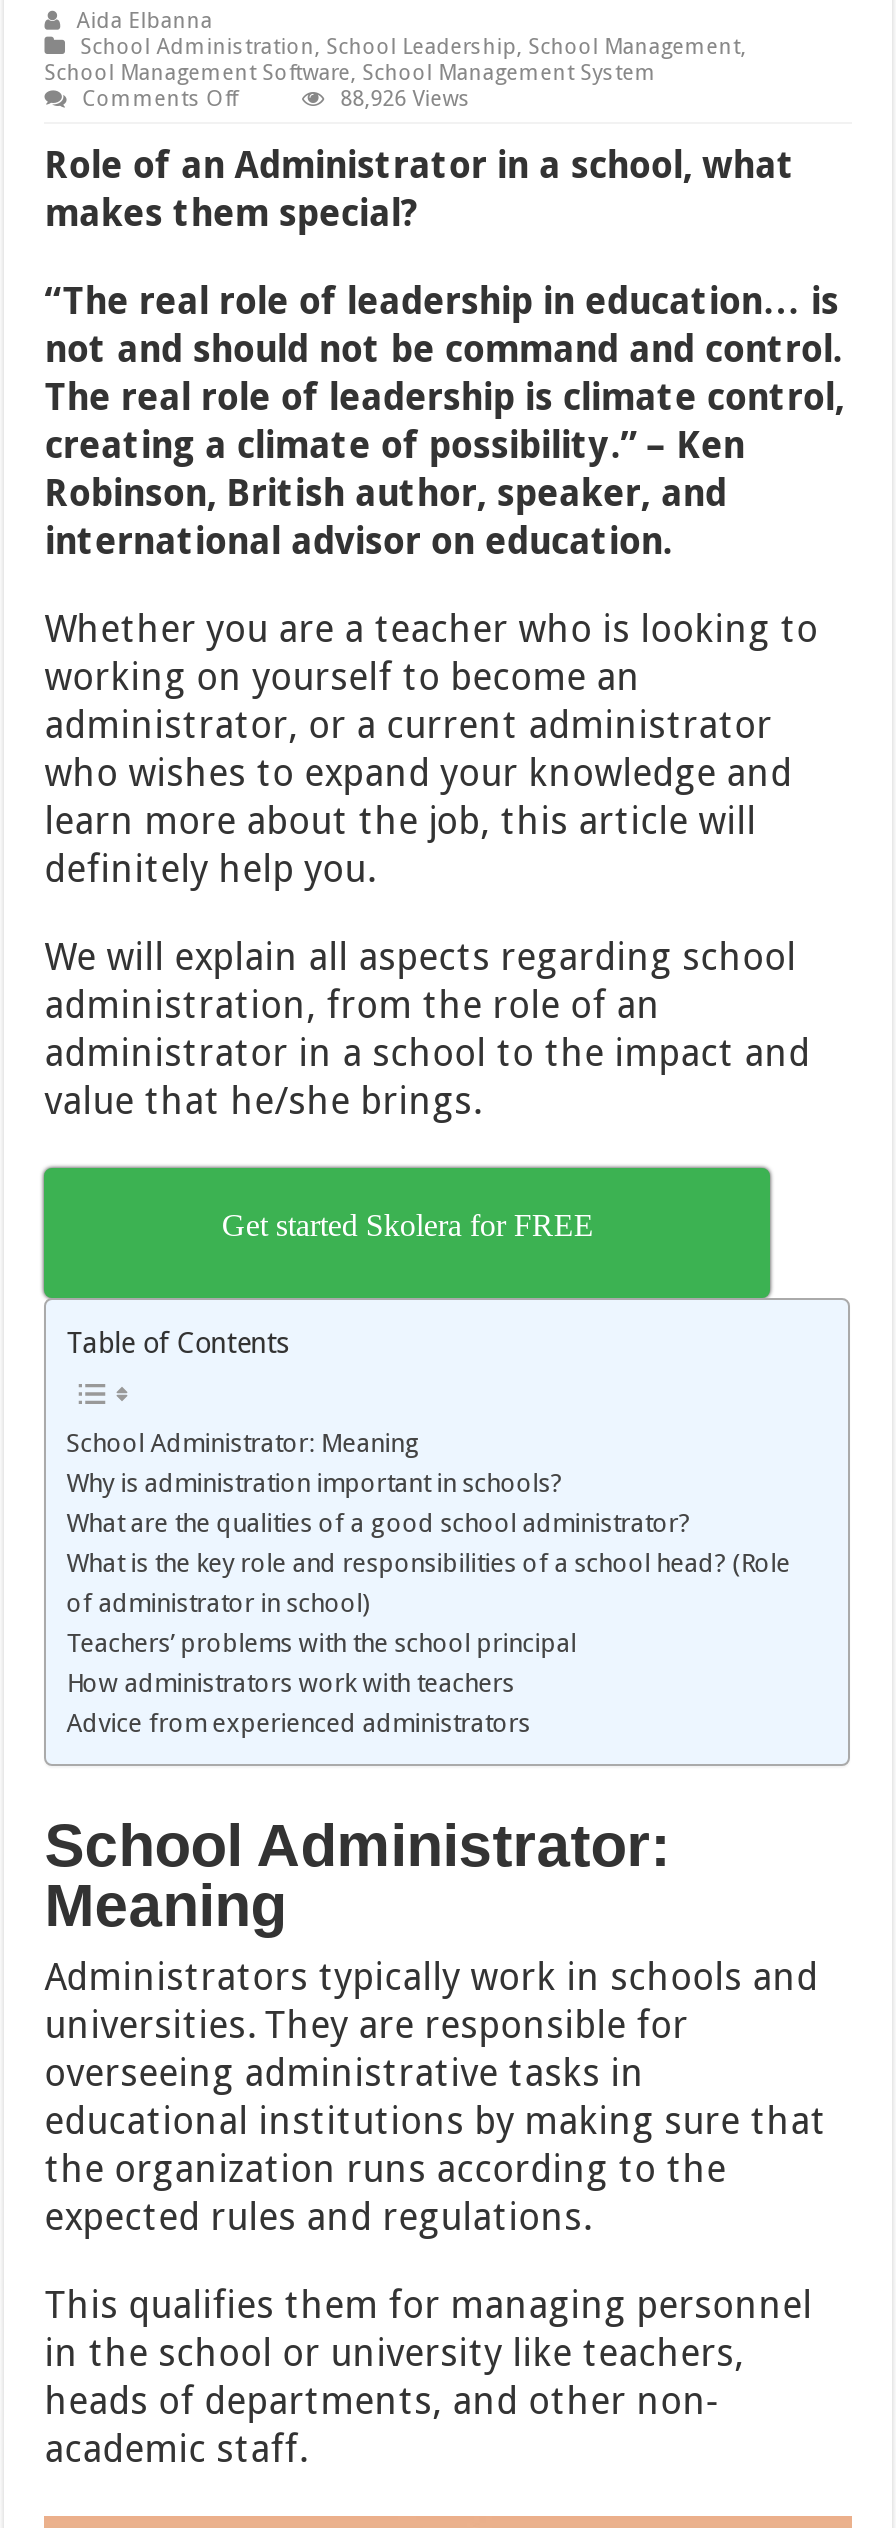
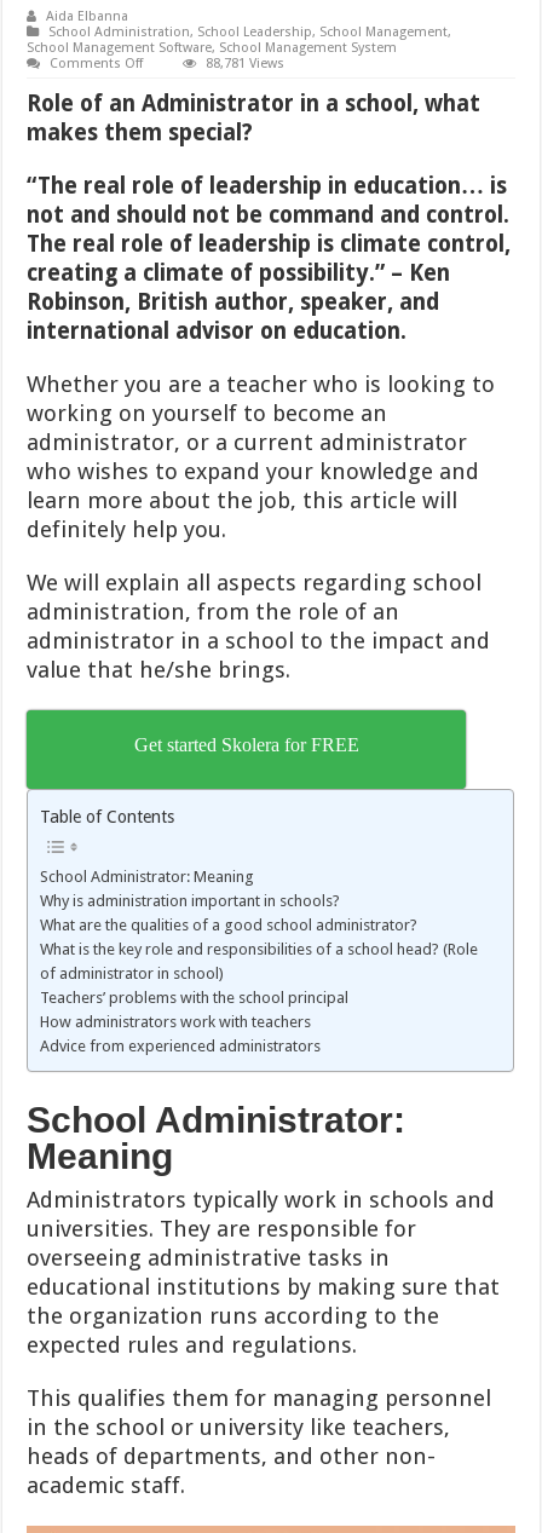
- 88,926 Views
+ 88,781 Views
